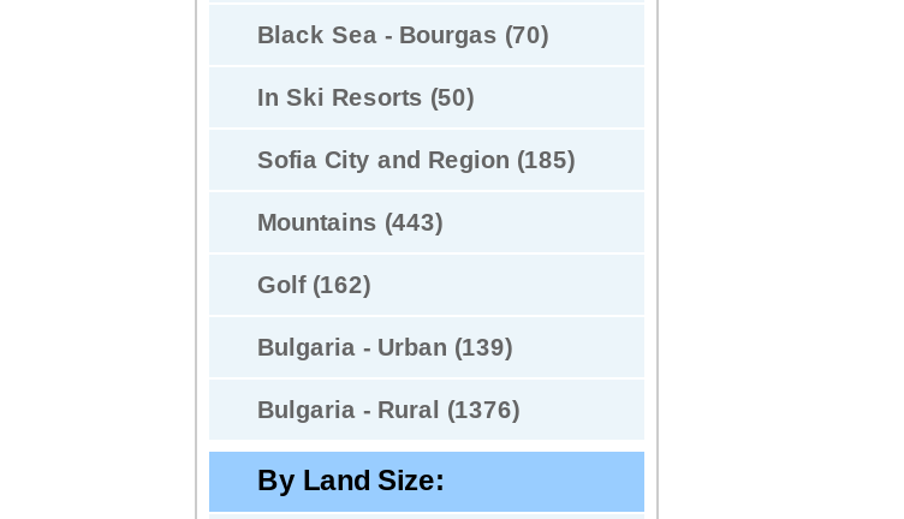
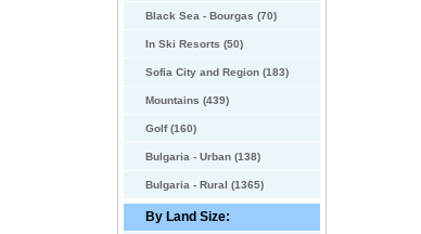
- Sofia City and Region (185)
+ Sofia City and Region (183)

- Mountains (443)
+ Mountains (439)

- Golf (162)
+ Golf (160)

- Bulgaria - Urban (139)
+ Bulgaria - Urban (138)

- Bulgaria - Rural (1376)
+ Bulgaria - Rural (1365)
